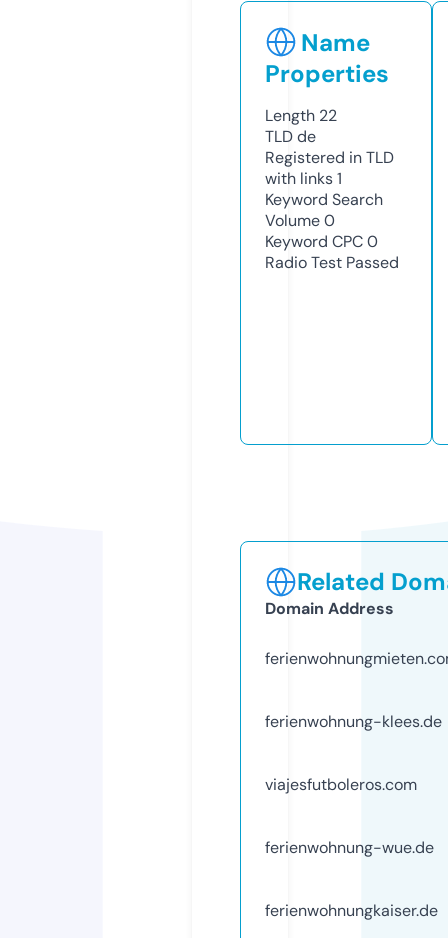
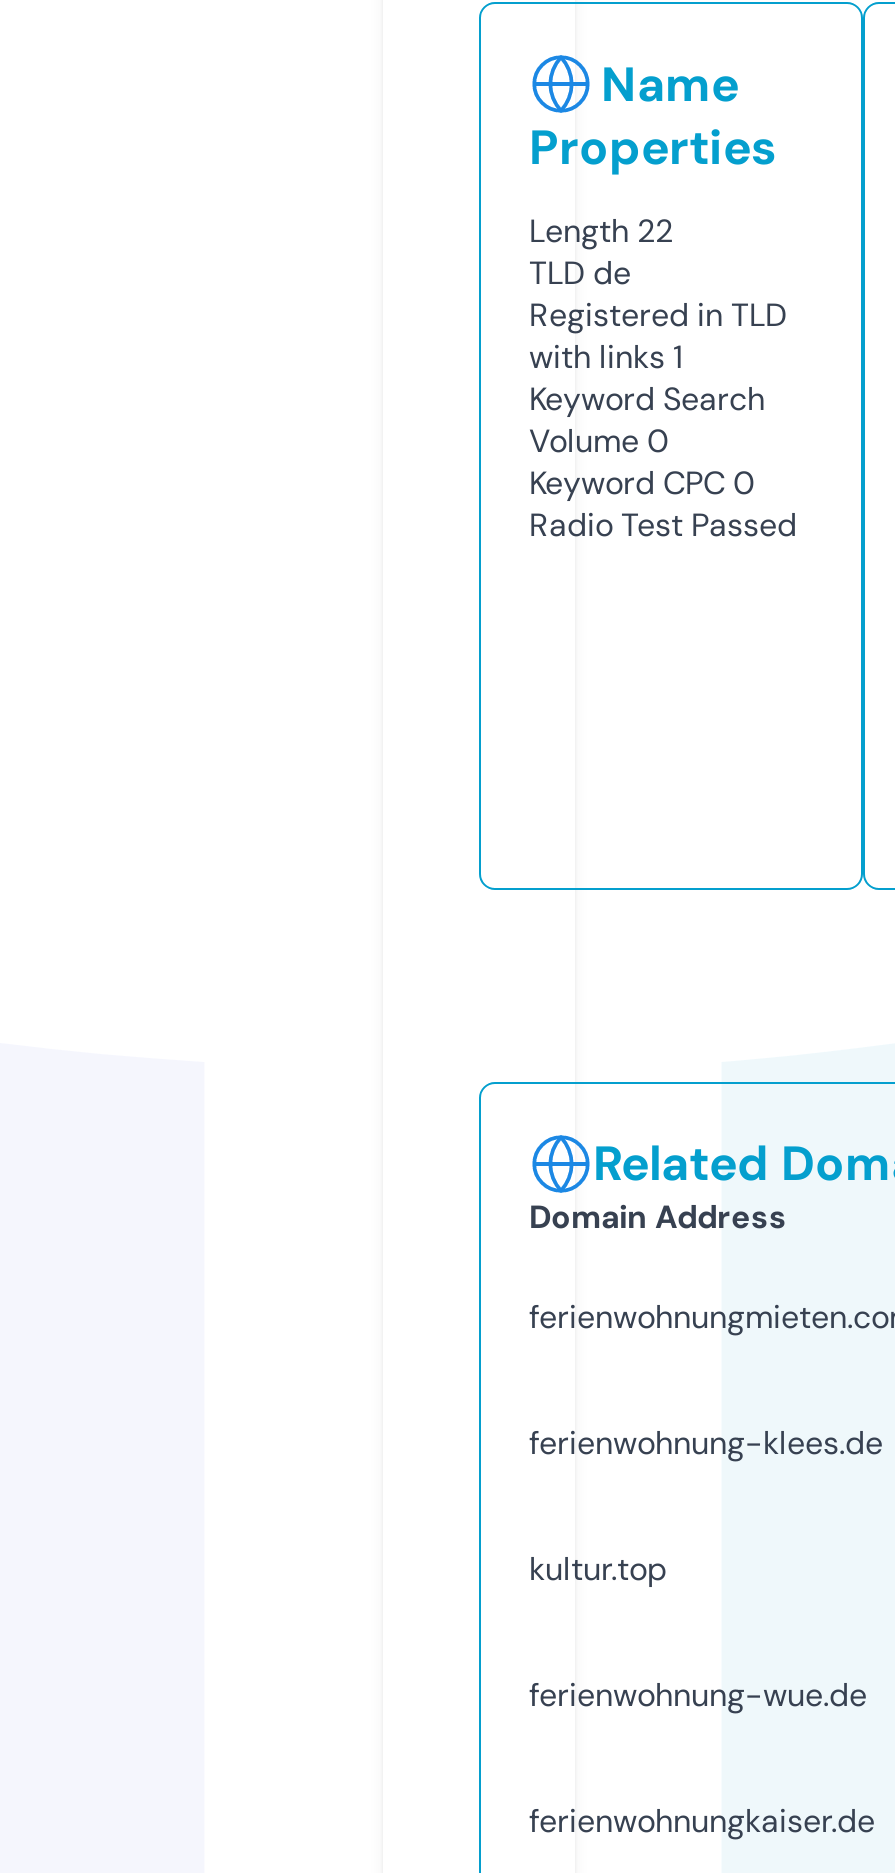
- viajesfutboleros.com
+ kultur.top
